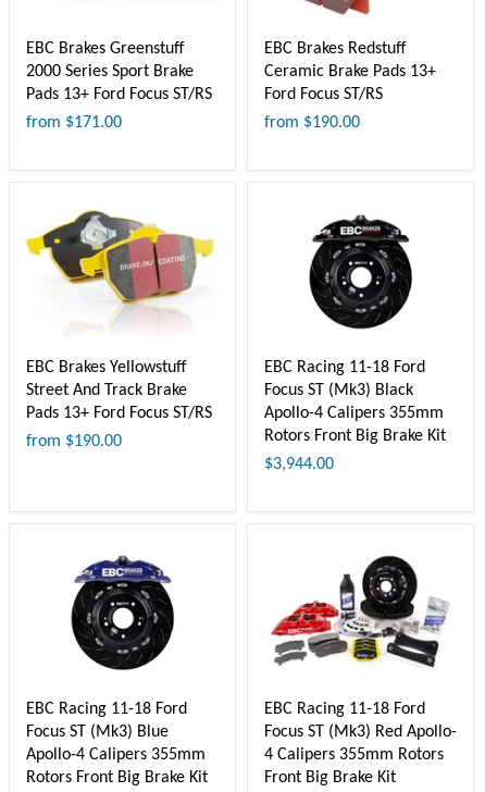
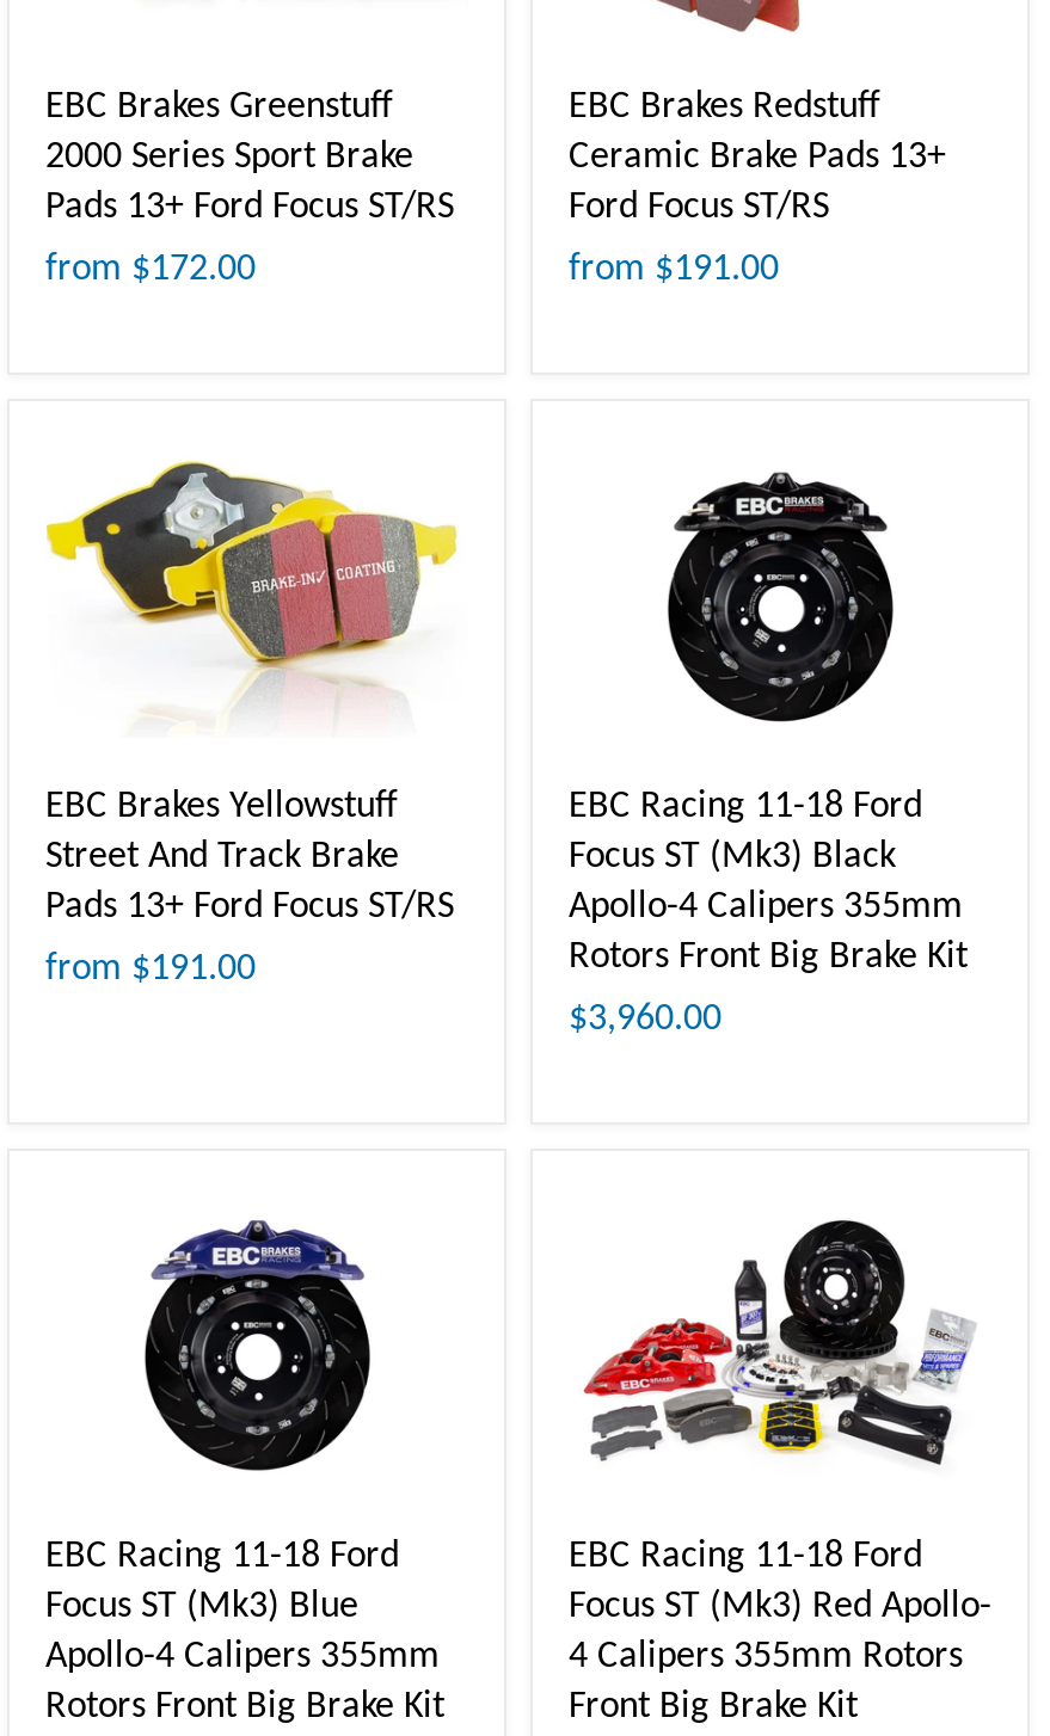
- from $171.00
+ from $172.00

- from $190.00
+ from $191.00

- from $190.00
+ from $191.00

- $3,944.00
+ $3,960.00
